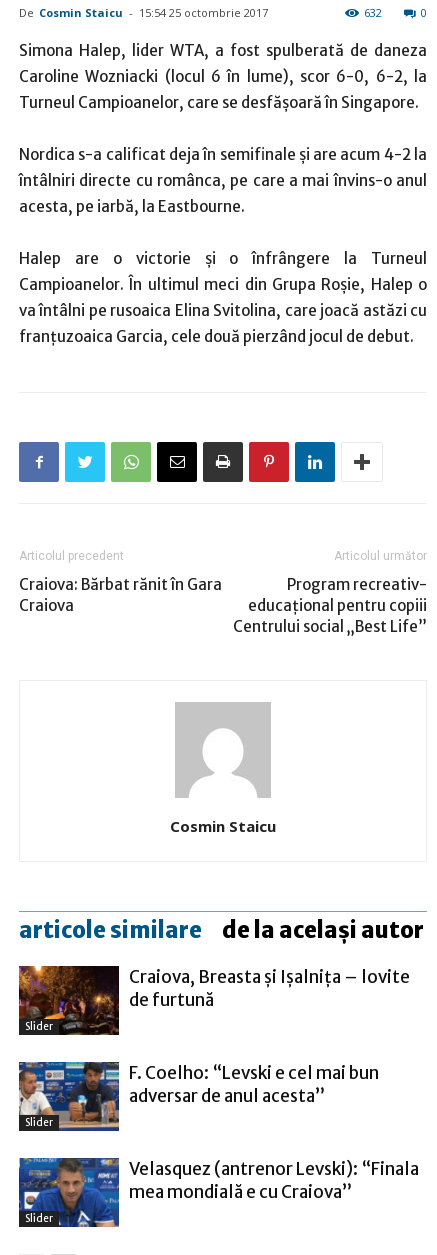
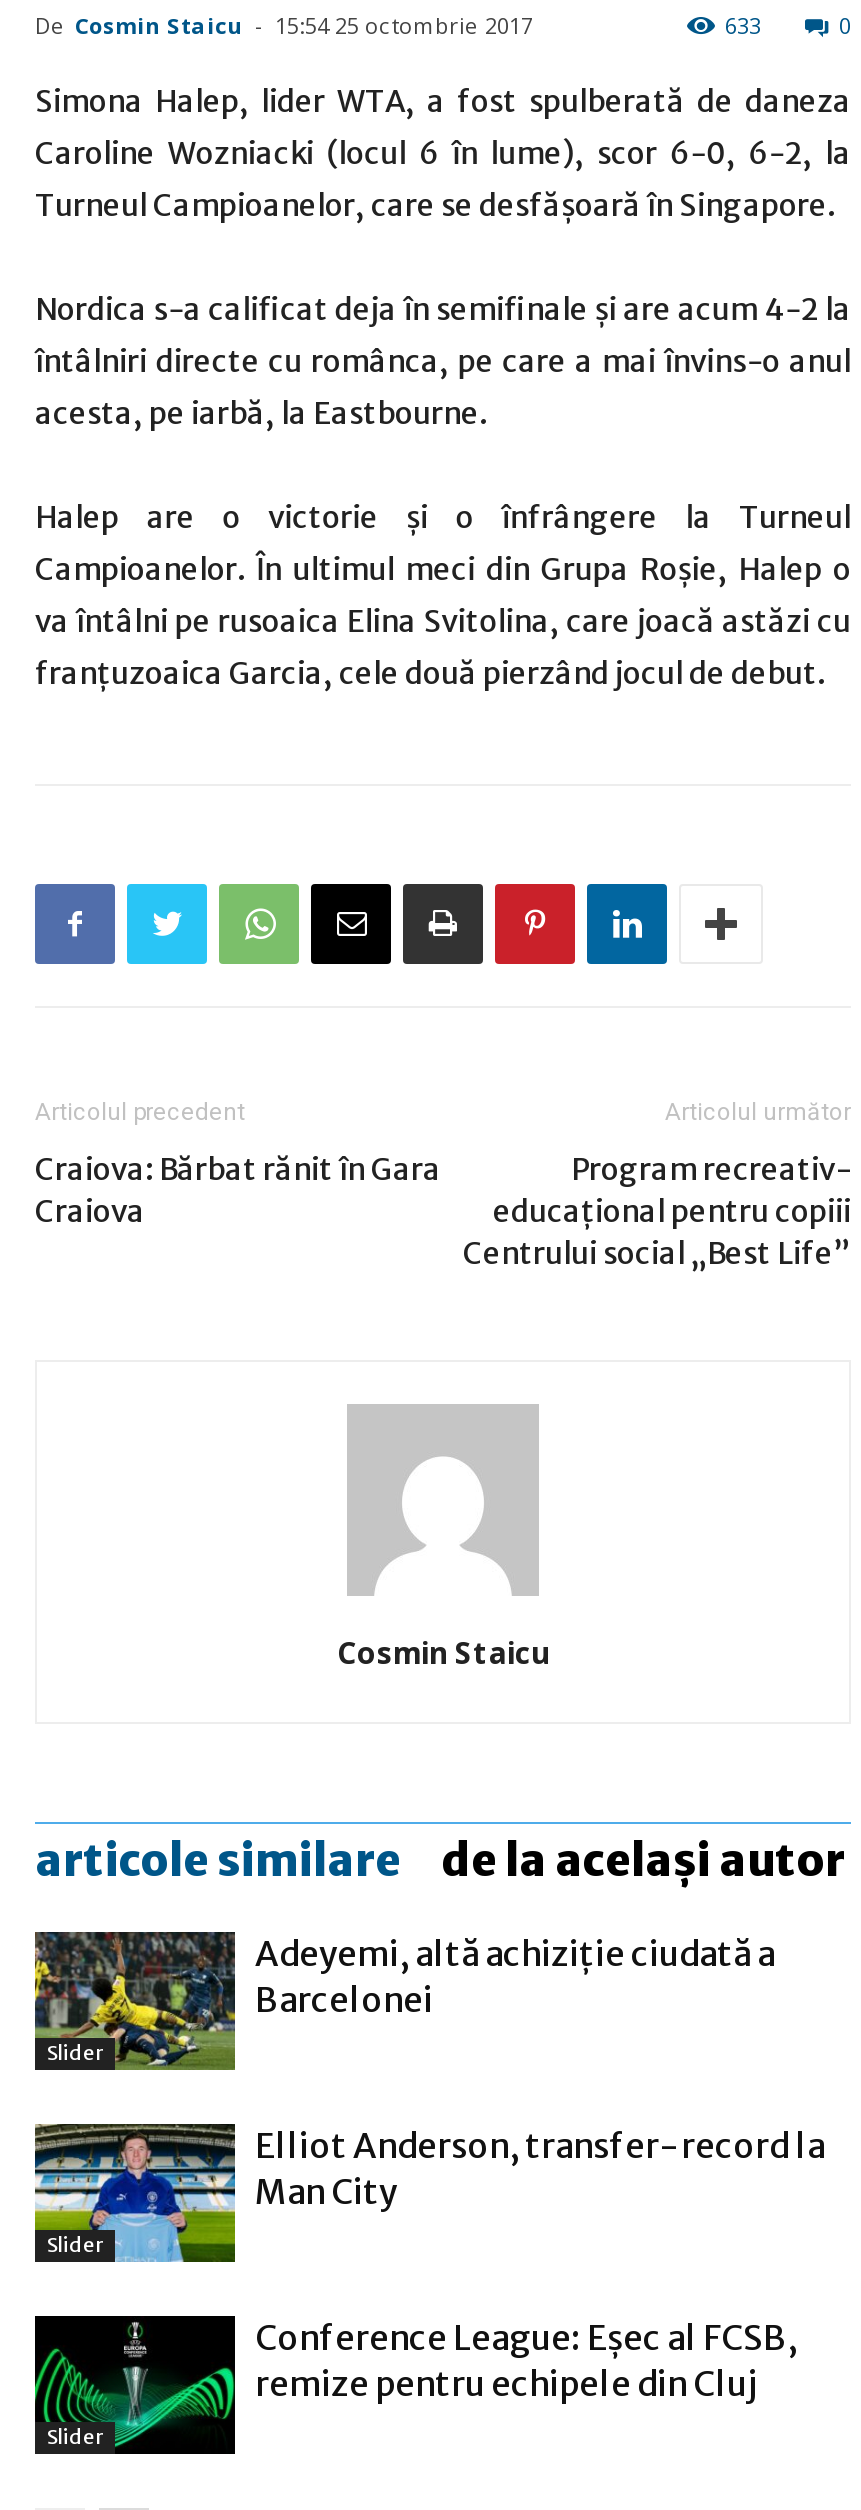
- 632
+ 633

- [image]
- Craiova, Breasta și Ișalnița – lovite
- de furtună
+ [image]
+ Adeyemi, altă achiziţie ciudată a
+ Barcelonei

- [image]
- F. Coelho: “Levski e cel mai bun
- adversar de anul acesta”
+ [image]
+ Elliot Anderson, transfer-record la
+ Man City

- [image]
- Velasquez (antrenor Levski): “Finala
- mea mondială e cu Craiova”
+ [image]
+ Conference League: Eşec al FCSB,
+ remize pentru echipele din Cluj
